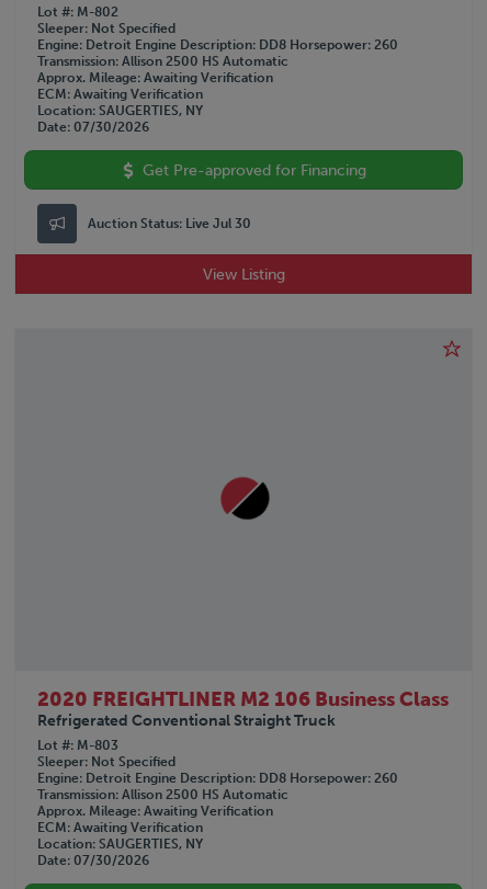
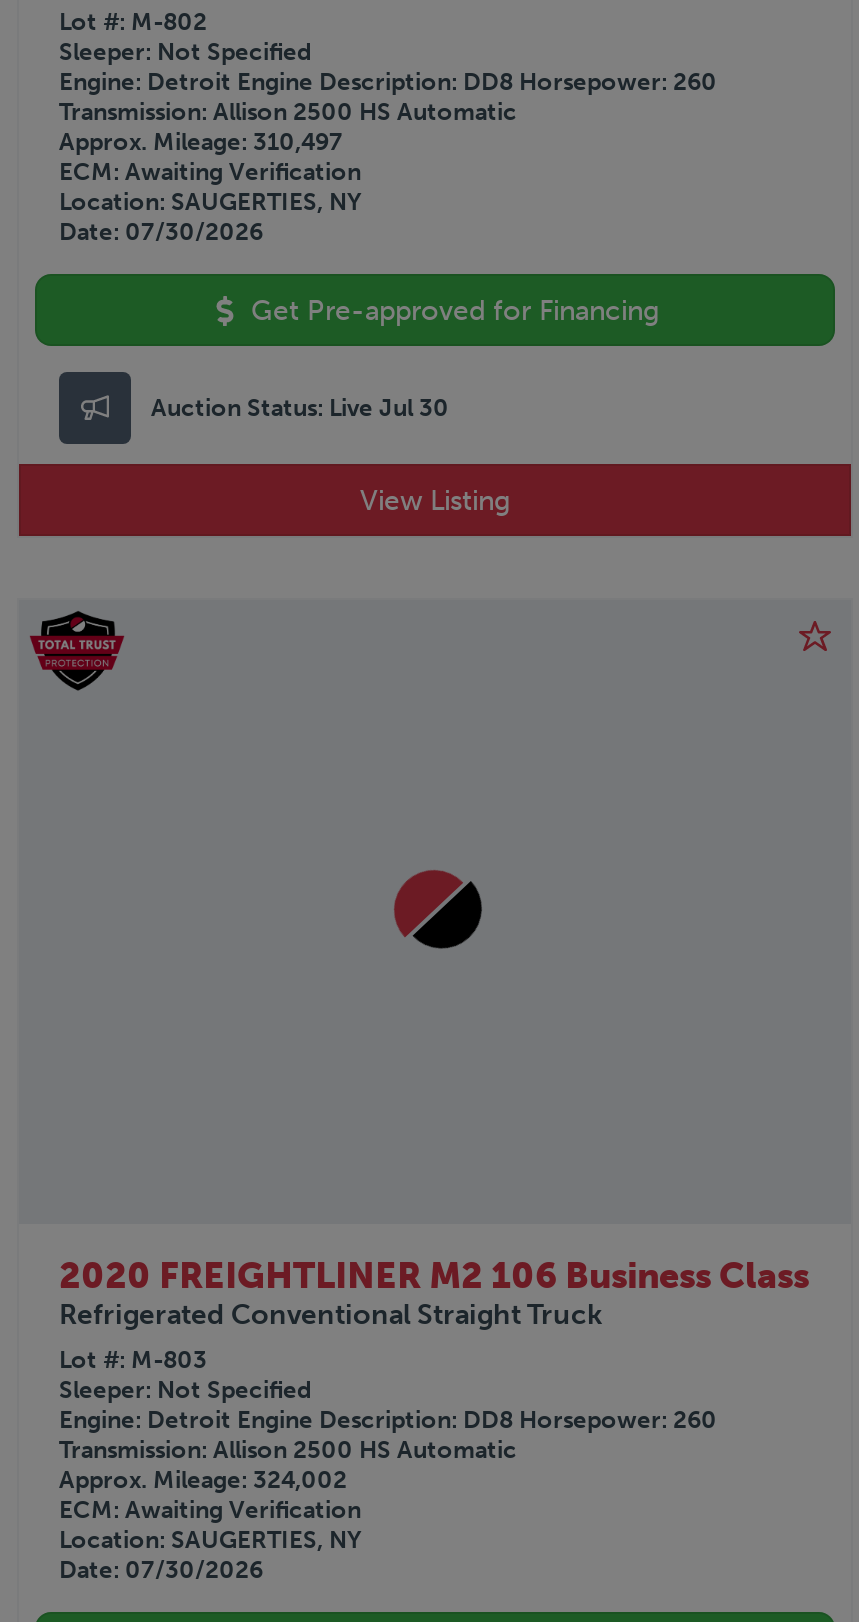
- Approx. Mileage Awaiting Verification
+ Approx. Mileage 310,497

+ [image]

- Approx. Mileage Awaiting Verification
+ Approx. Mileage 324,002
